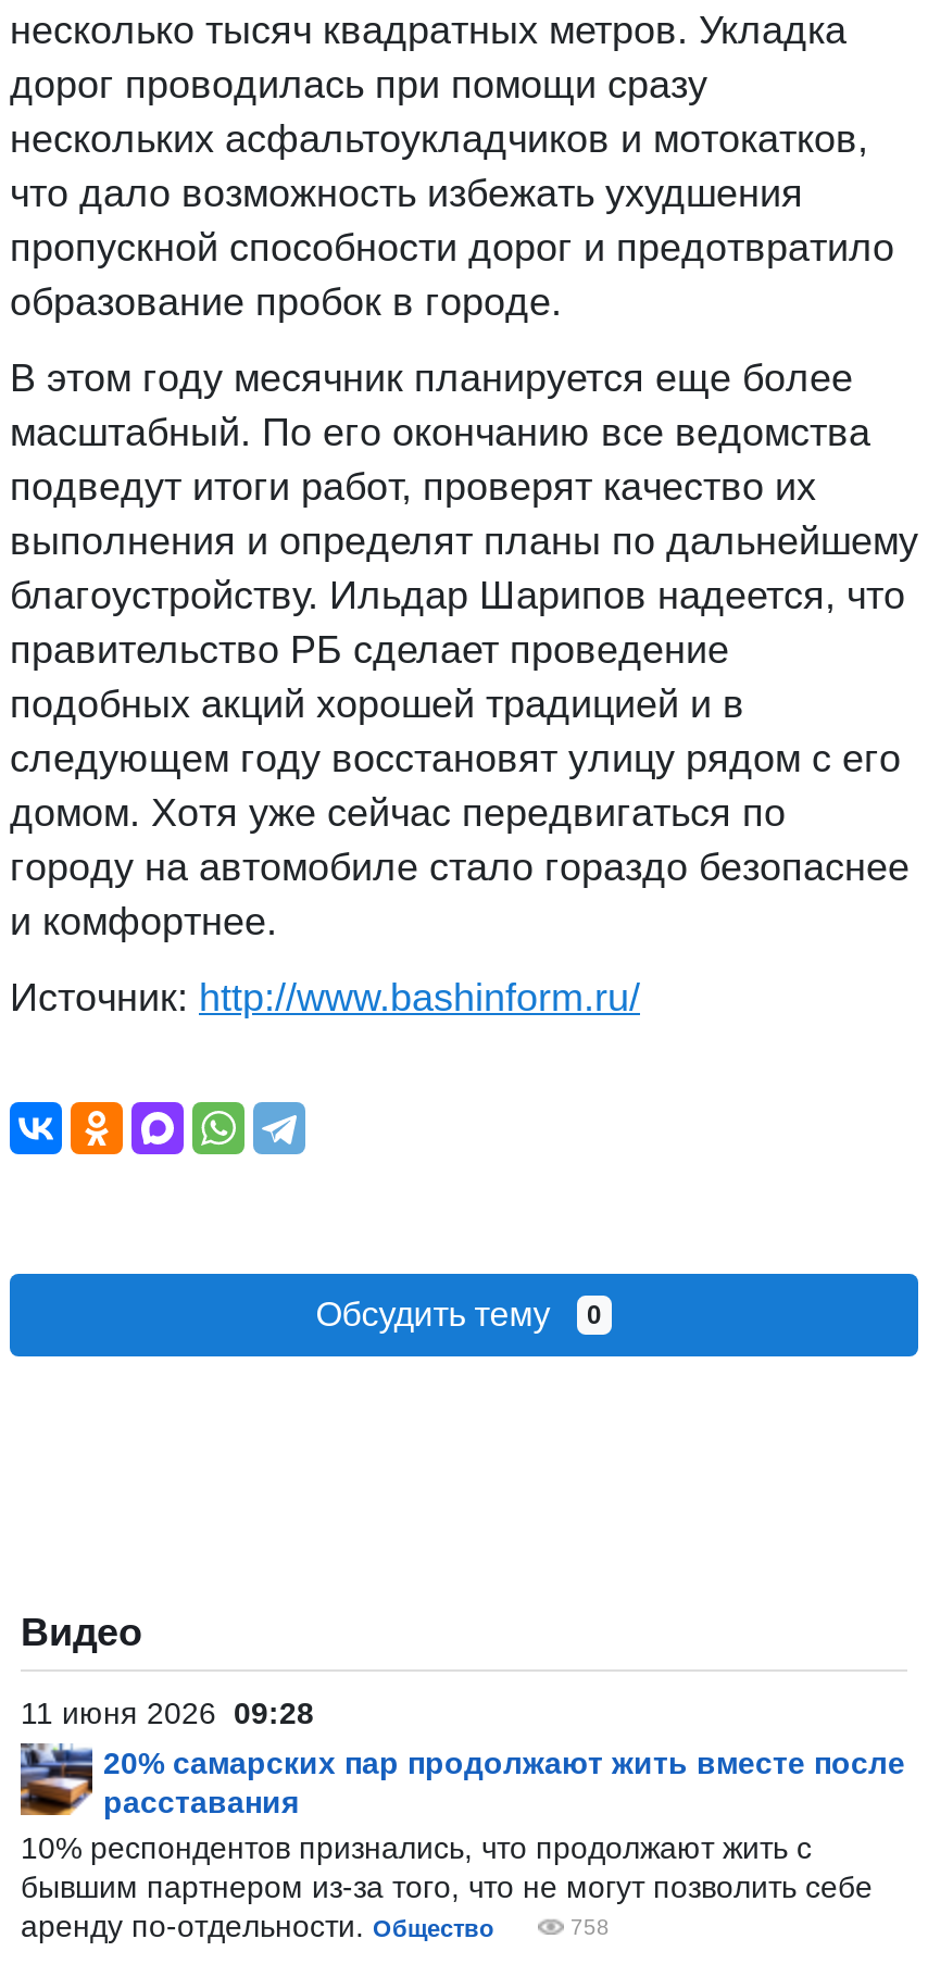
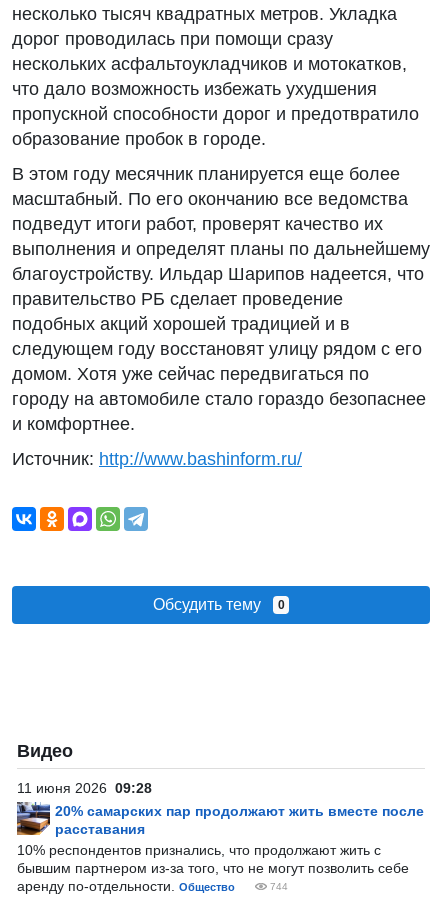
- 758
+ 744
